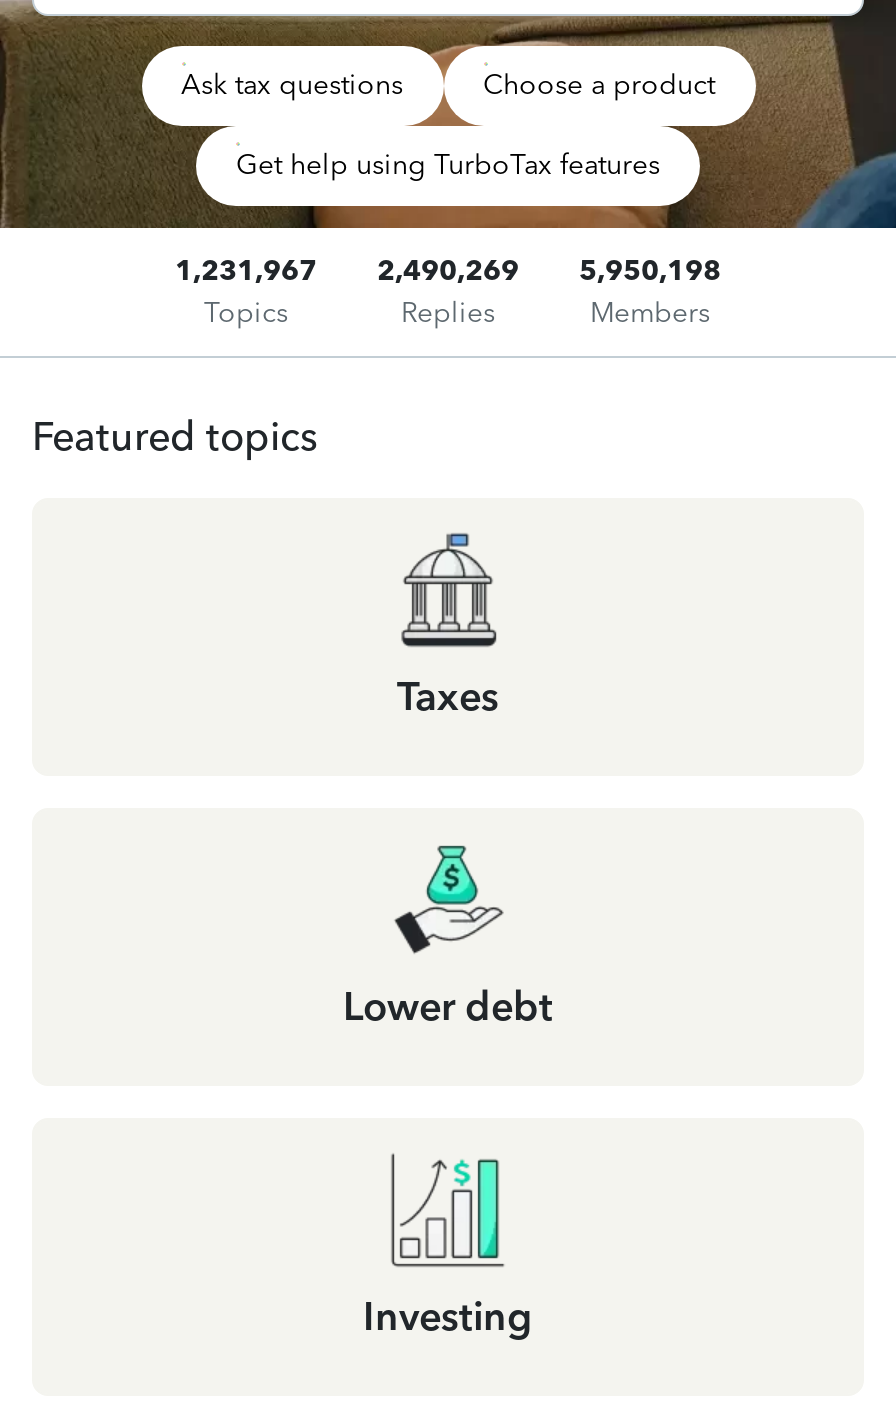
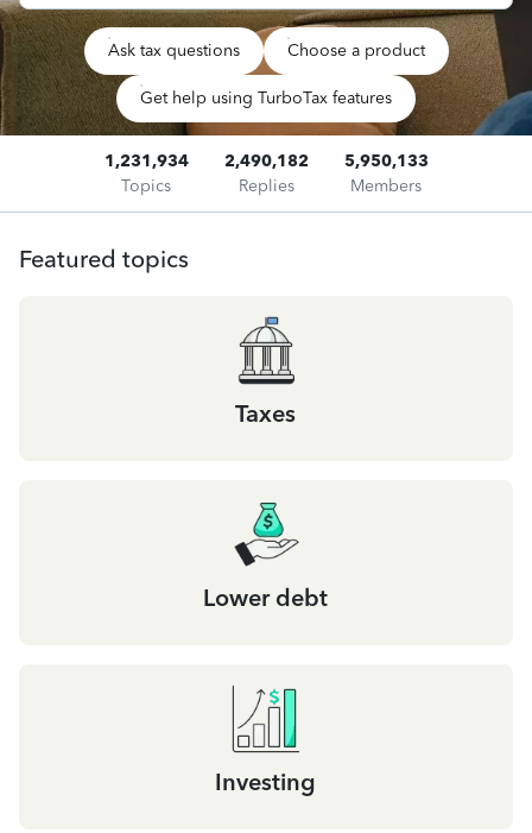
- 1,231,967
+ 1,231,934

- 2,490,269
+ 2,490,182

- 5,950,198
+ 5,950,133
